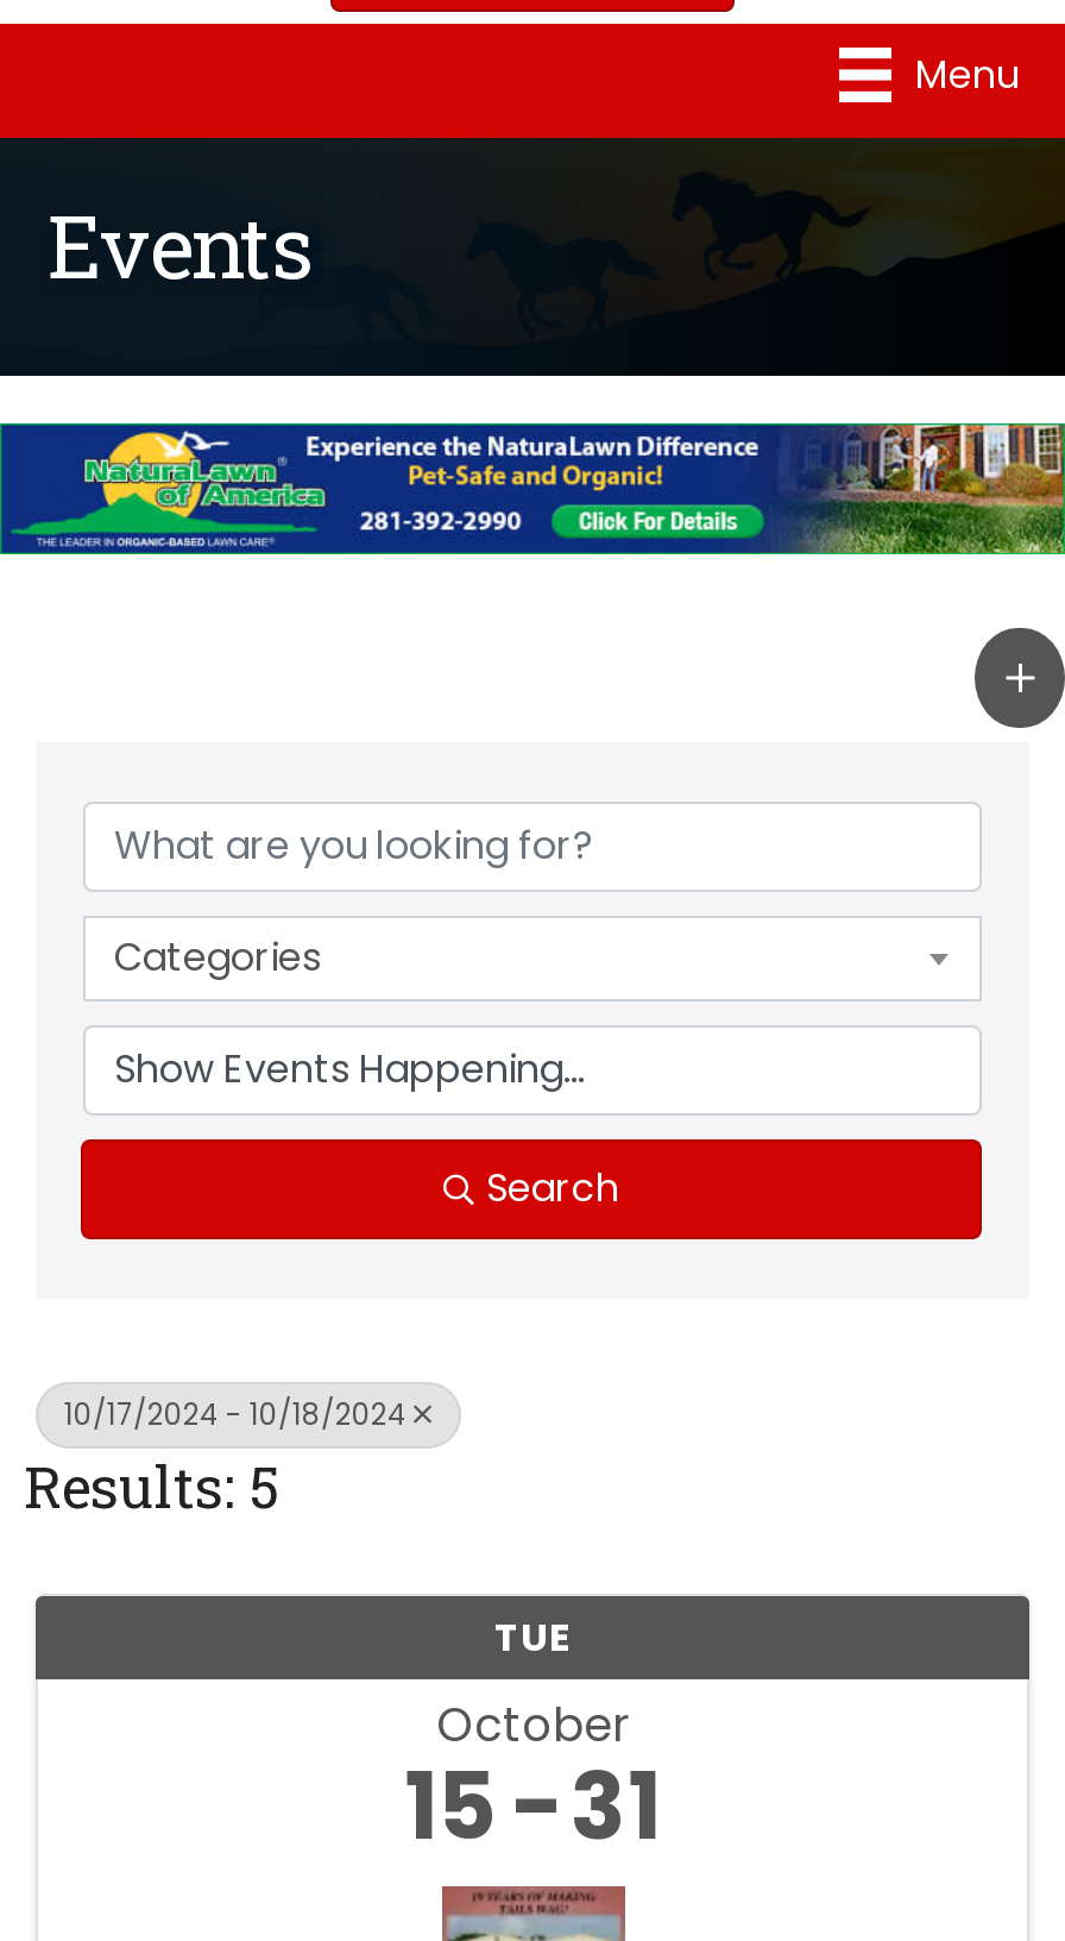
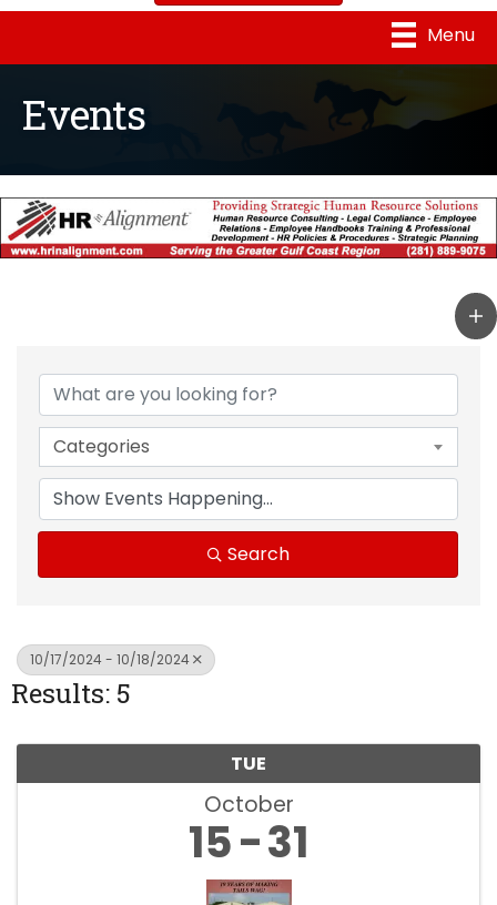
- [image]
+ [image]
